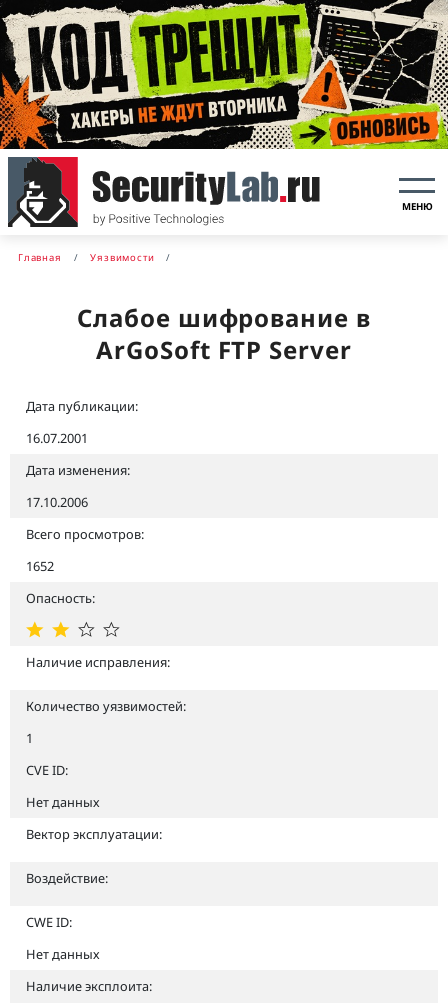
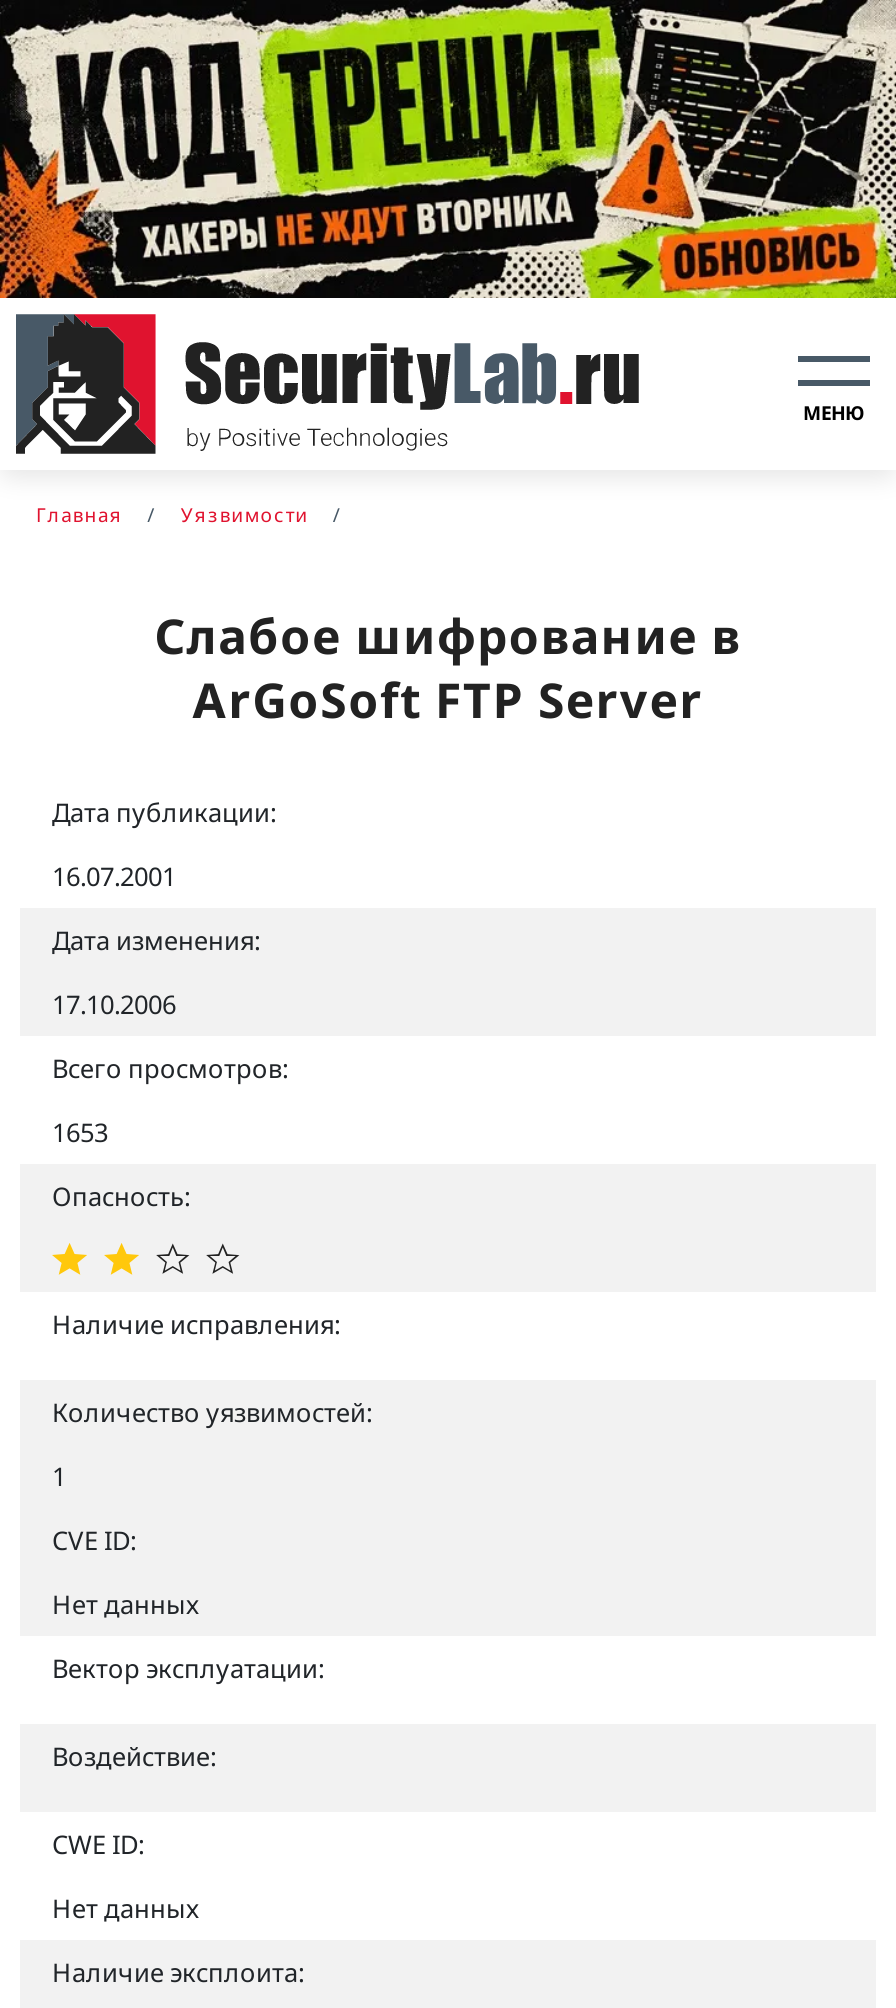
- 1652
+ 1653
